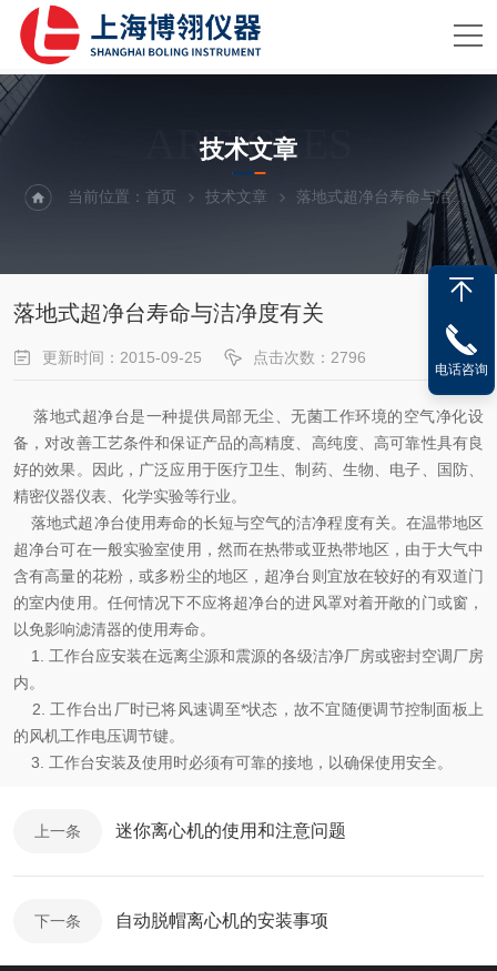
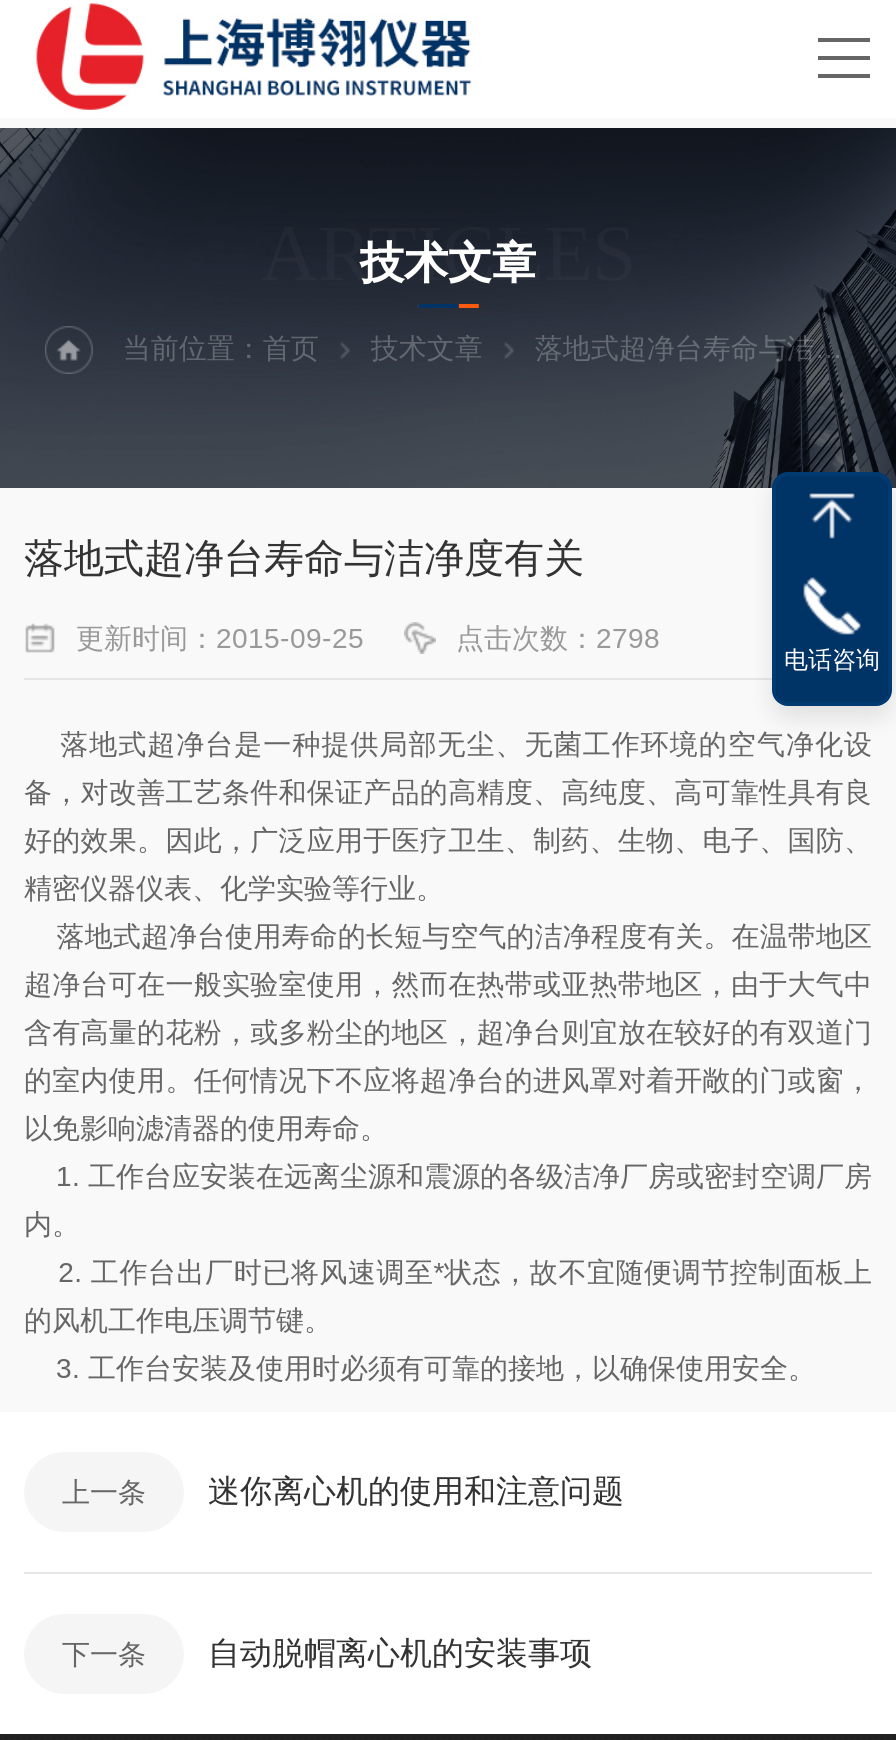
- 点击次数：2796
+ 点击次数：2798
